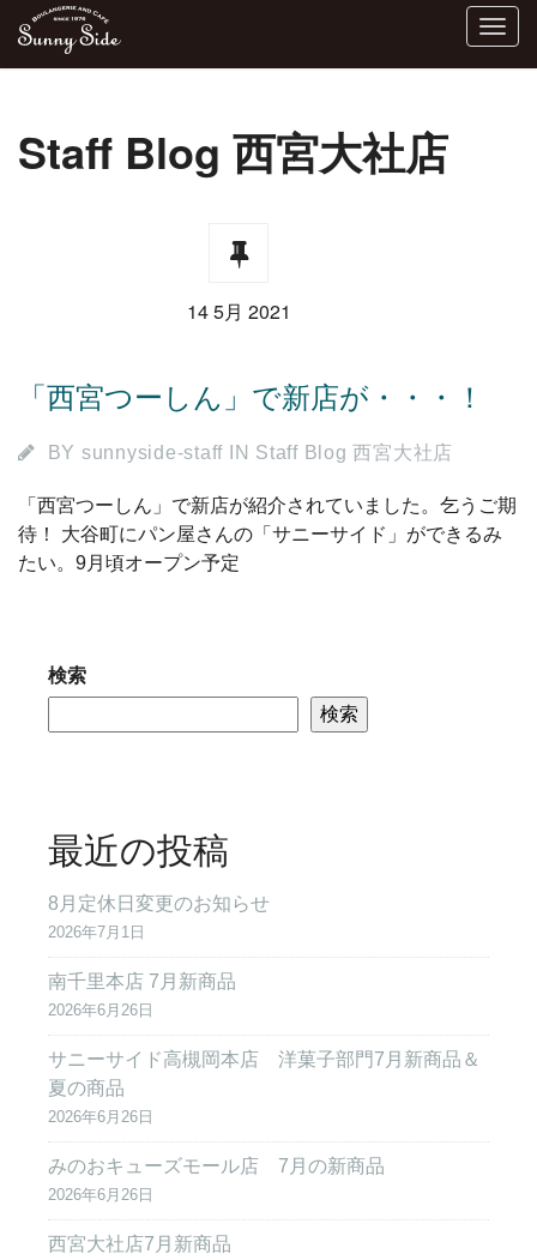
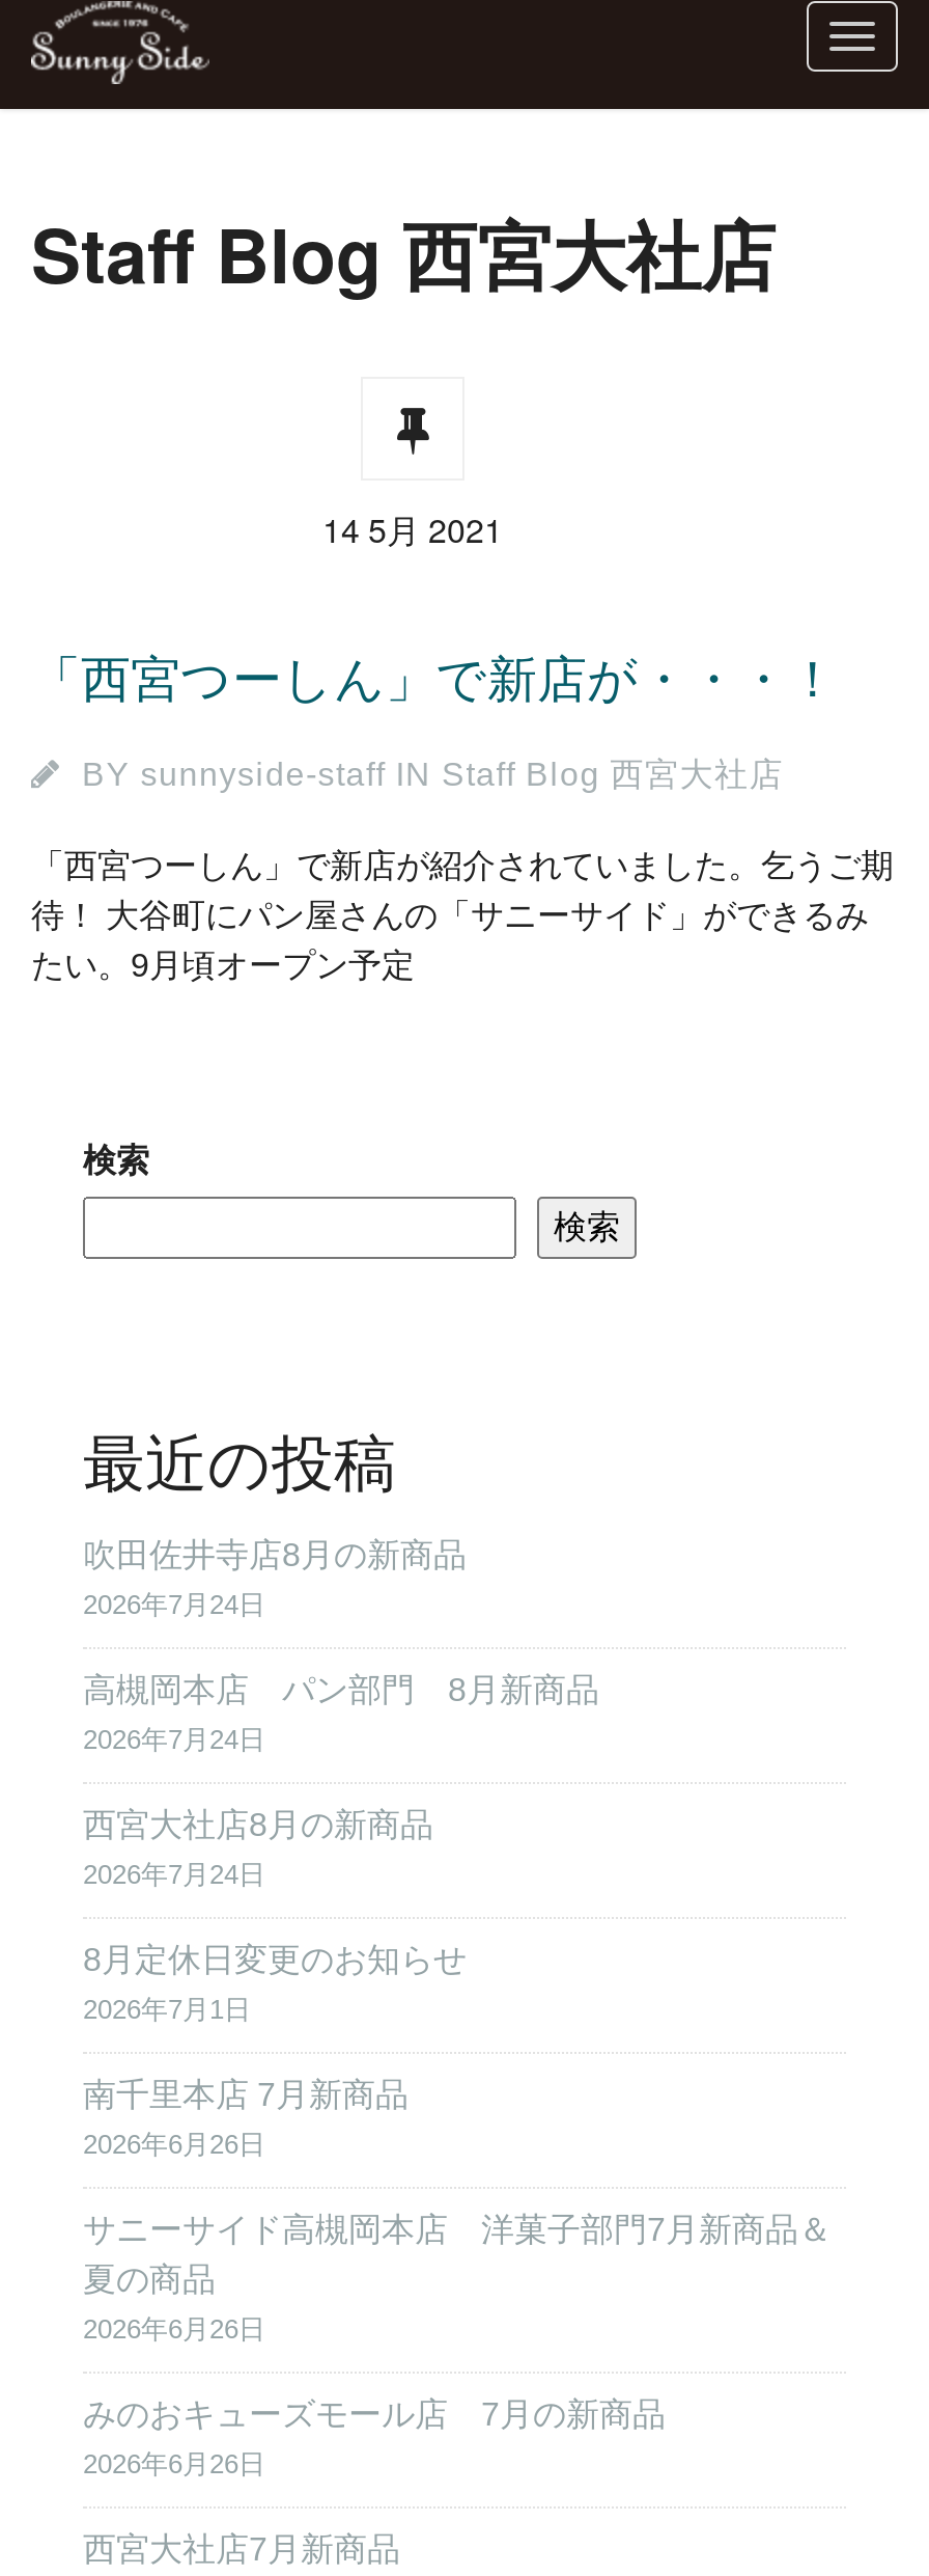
+ 吹田佐井寺店8月の新商品
+ 2026年7月24日
+ 高槻岡本店 パン部門 8月新商品
+ 2026年7月24日
+ 西宮大社店8月の新商品
+ 2026年7月24日
